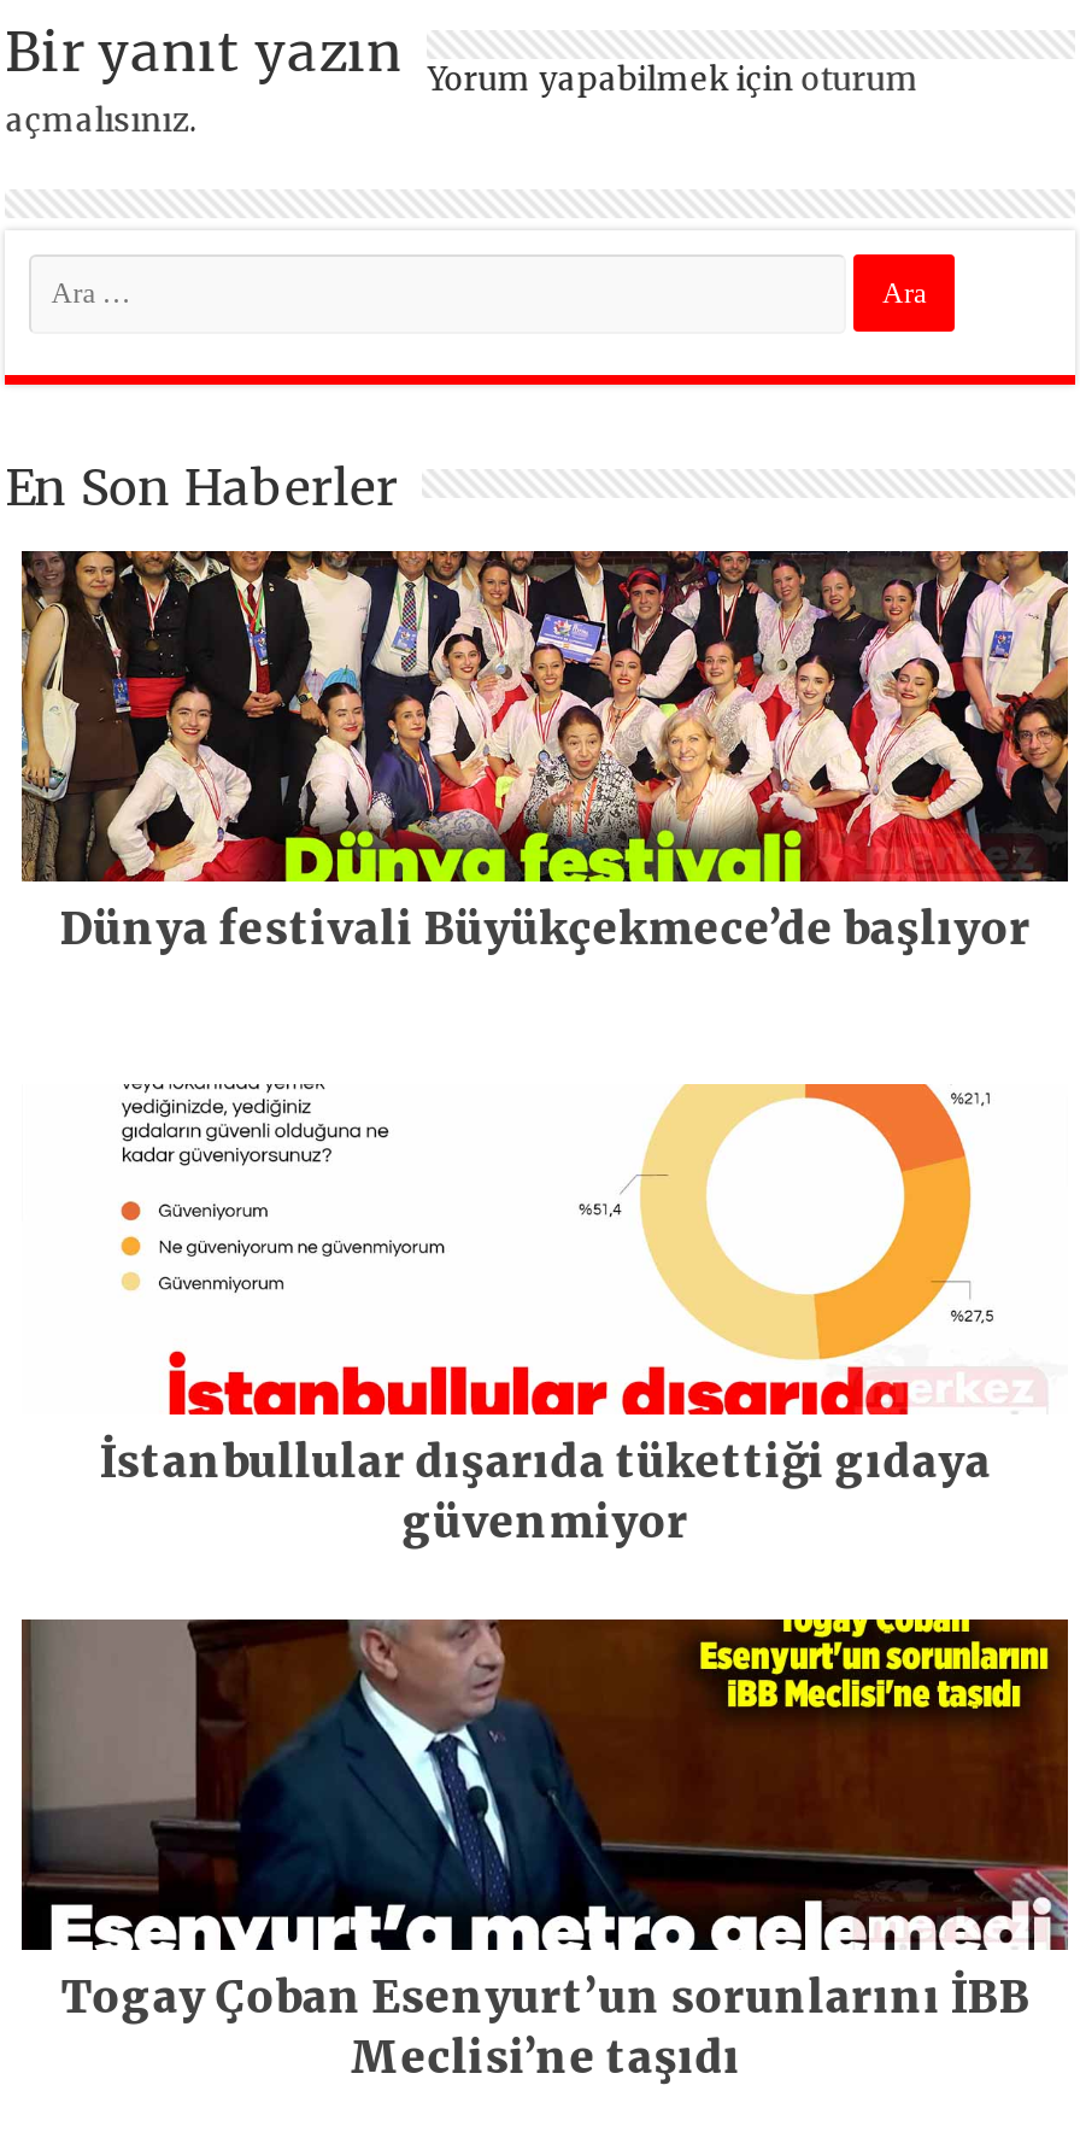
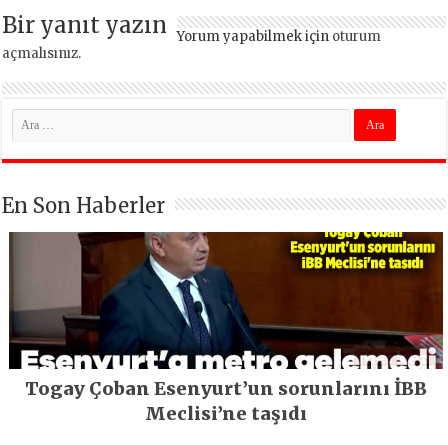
- [image]
- Dünya festivali Büyükçekmece’de başlıyor

- [image]
- İstanbullular dışarıda tükettiği gıdaya
- güvenmiyor
